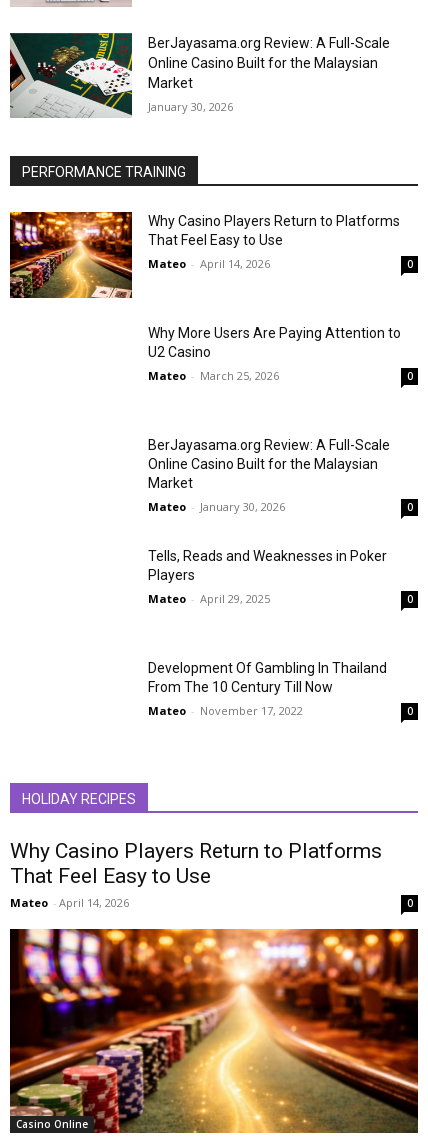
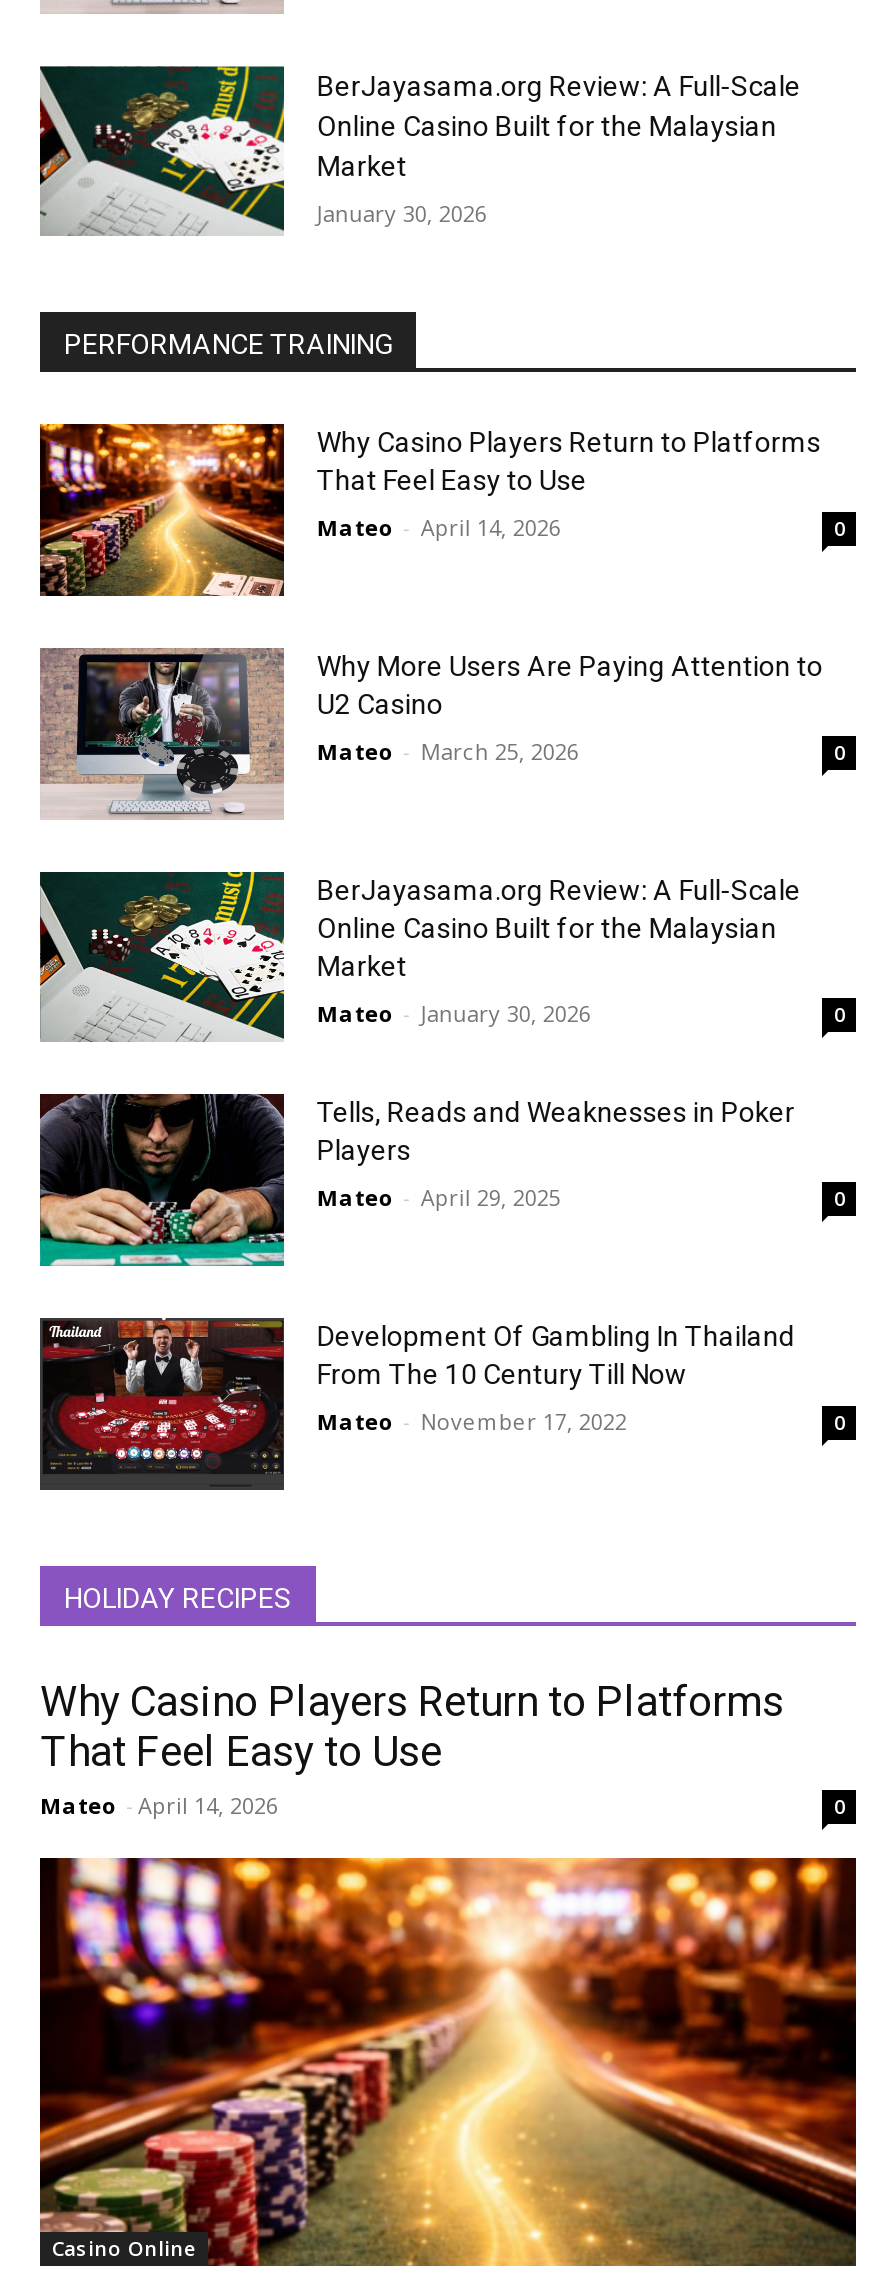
+ [image]

+ [image]

+ [image]

+ [image]
